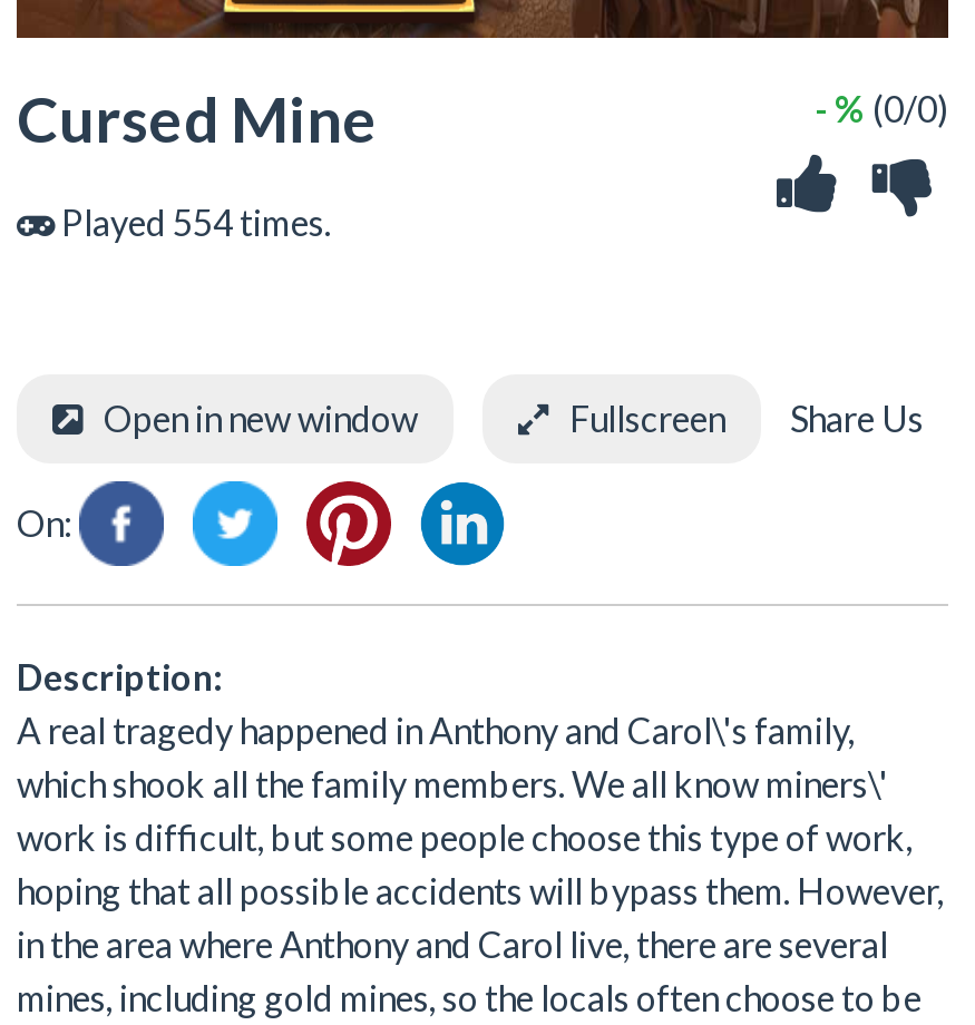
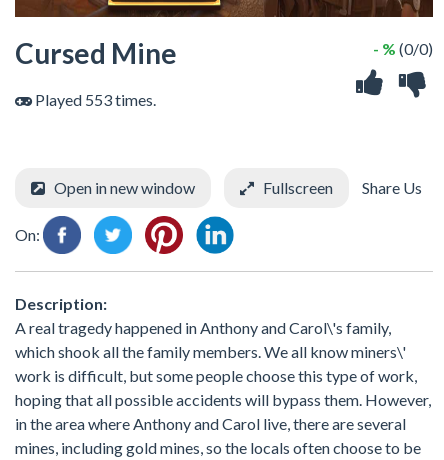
- Played 554 times.
+ Played 553 times.
